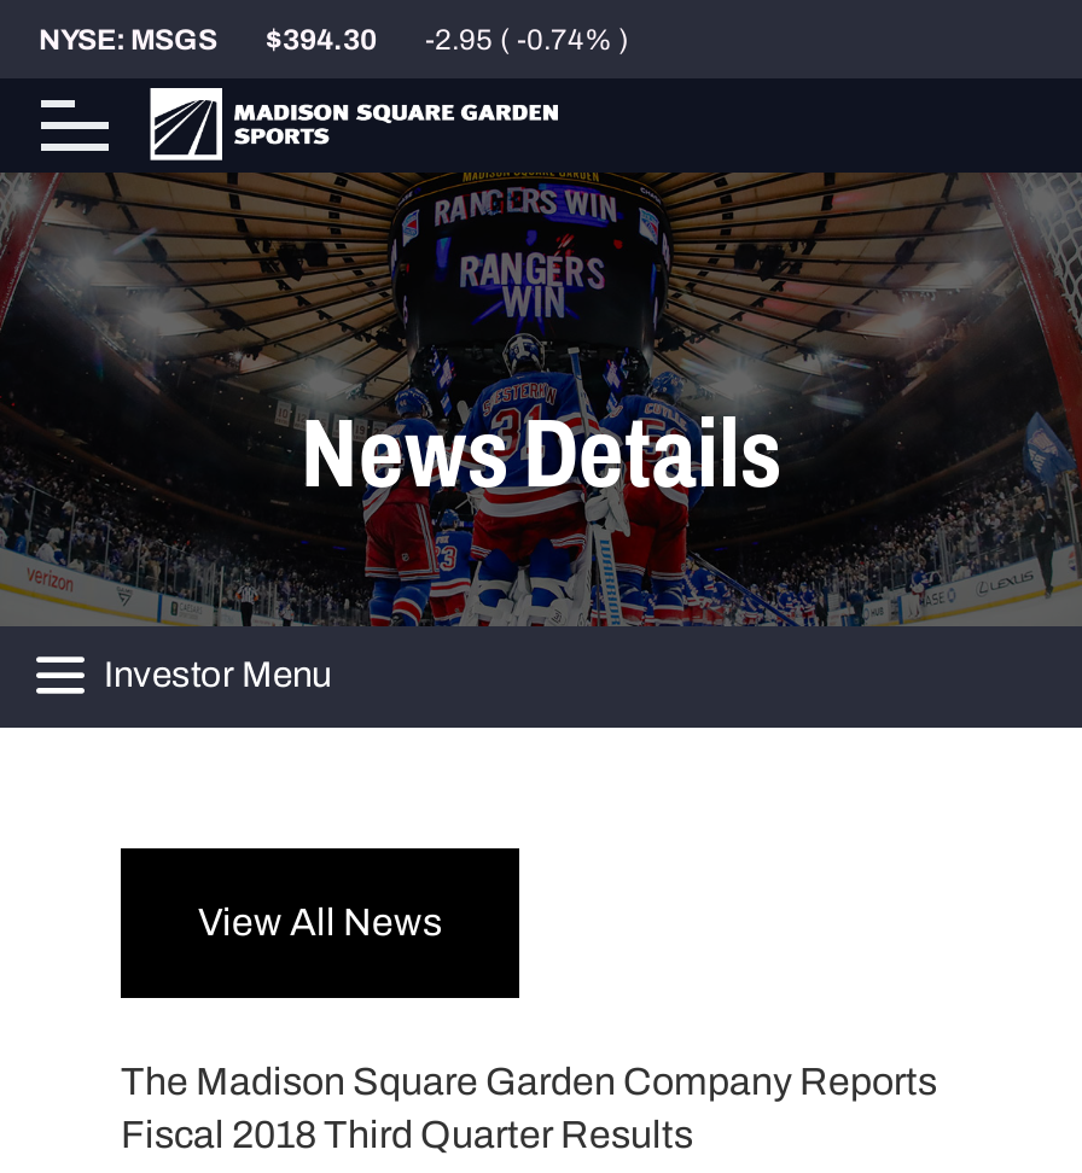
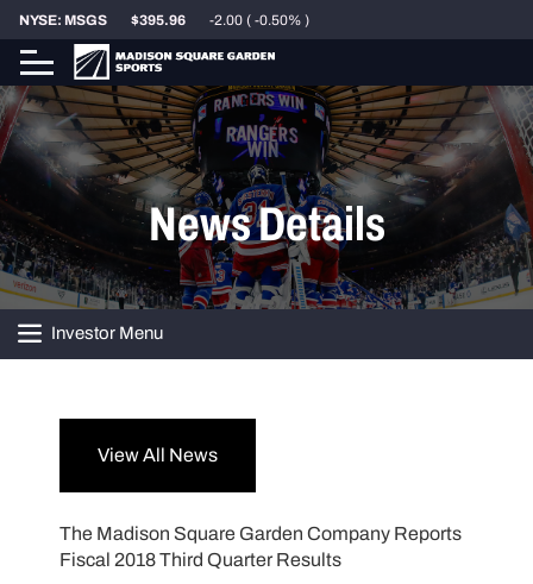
- 394.30
+ 395.96

- -2.95 ( -0.74% )
+ -2.00 ( -0.50% )
